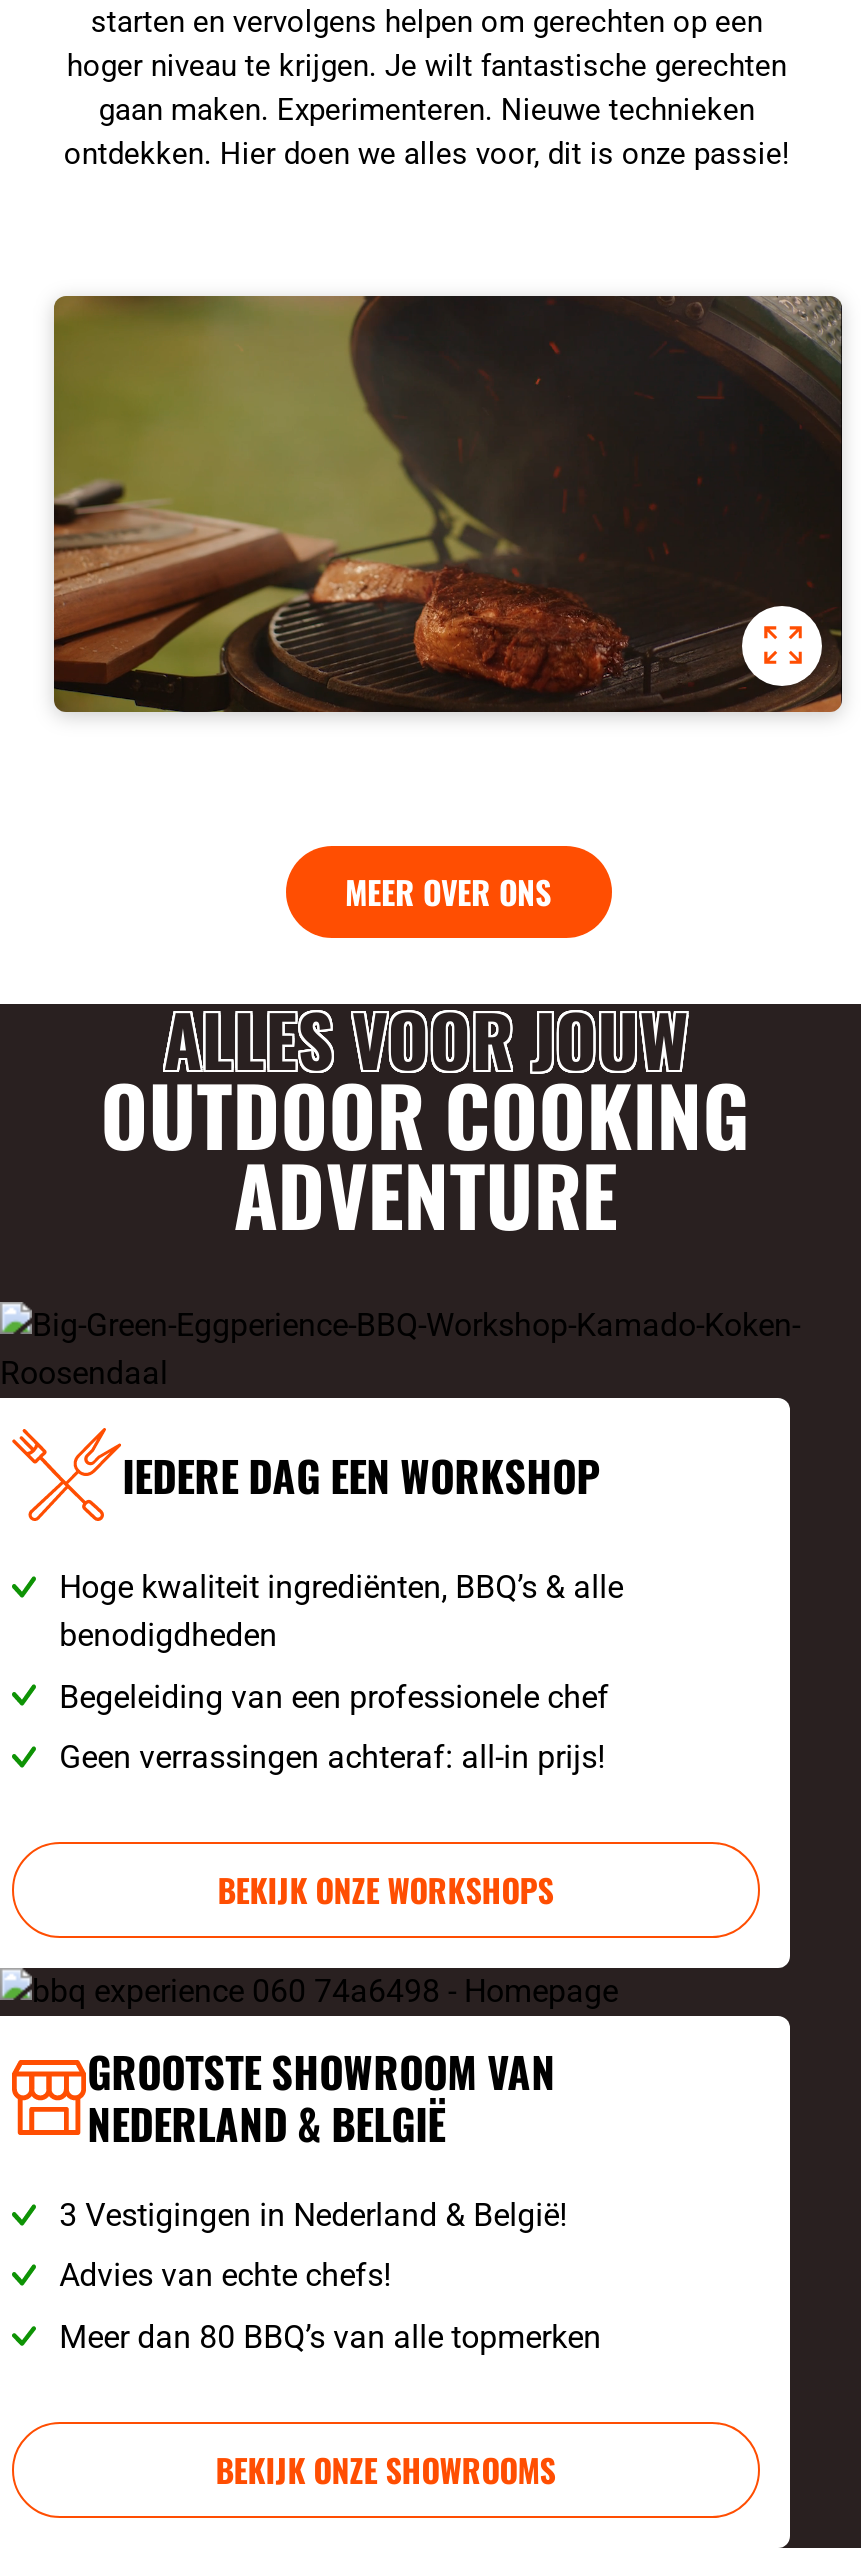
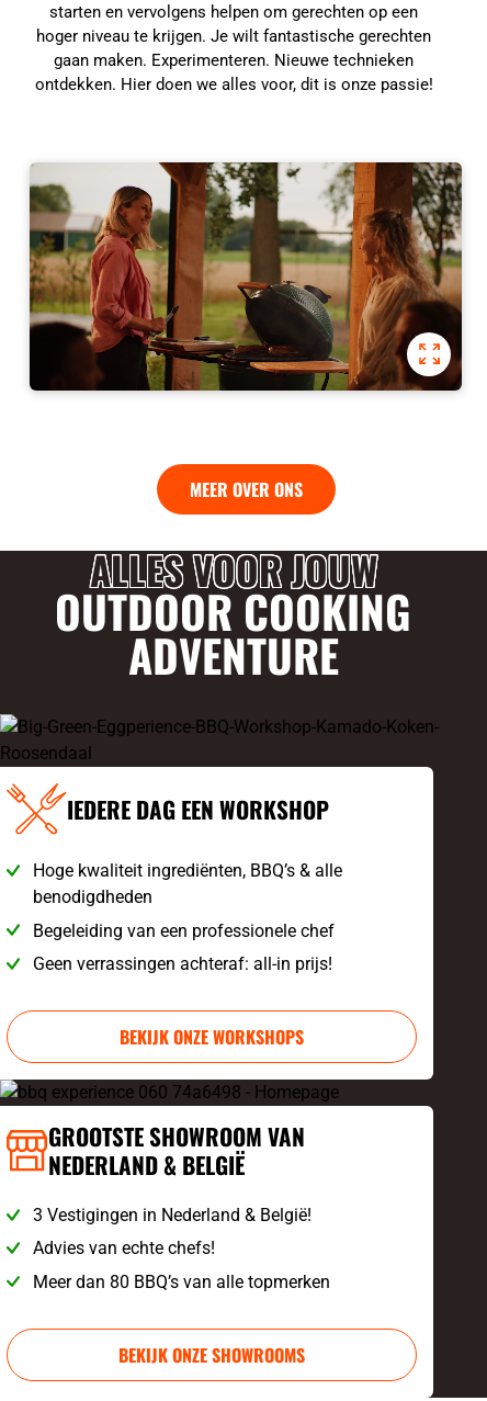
- [image]
+ [image]
